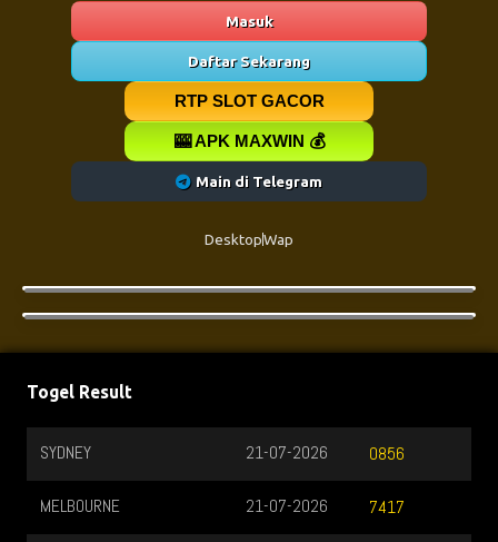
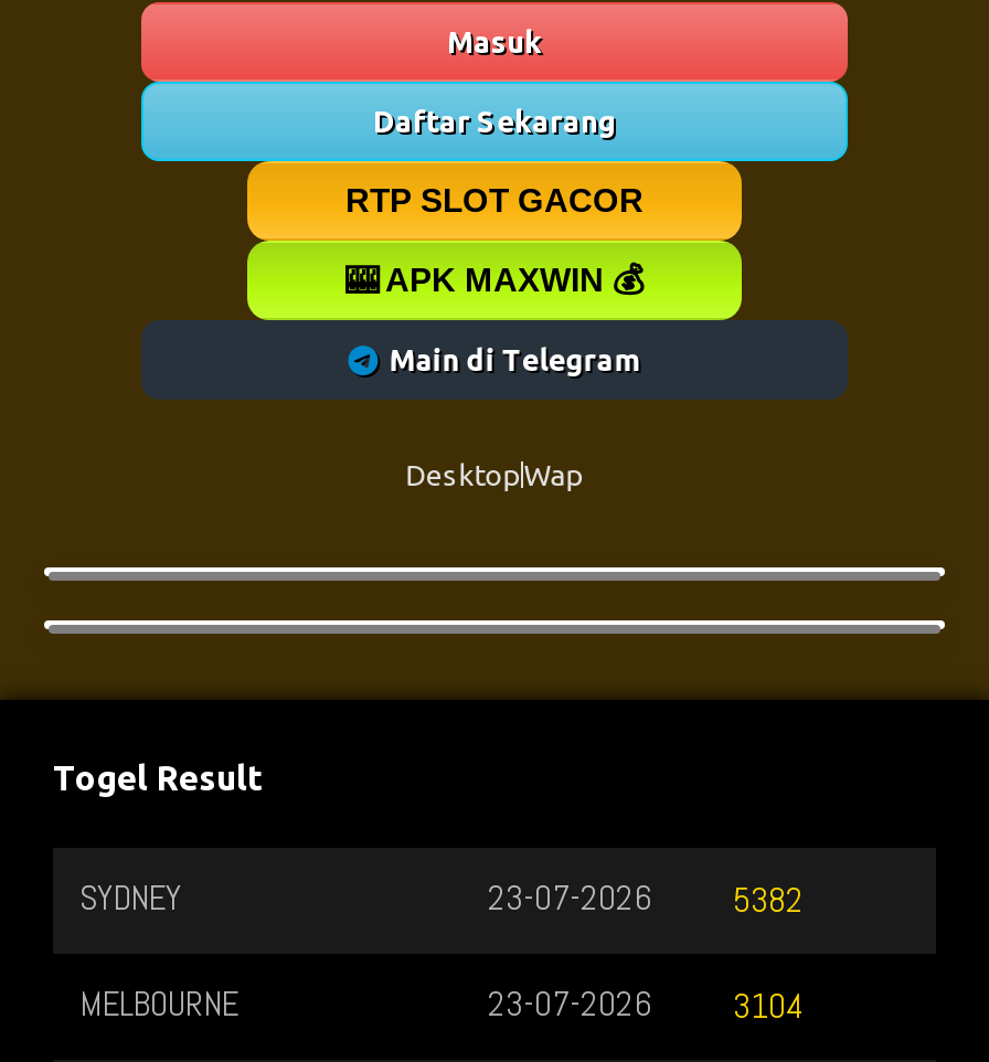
- 21-07-2026
+ 23-07-2026

- 0856
+ 5382

- 21-07-2026
+ 23-07-2026

- 7417
+ 3104
